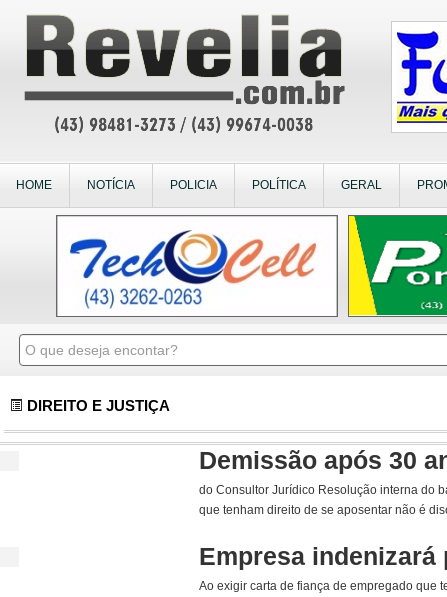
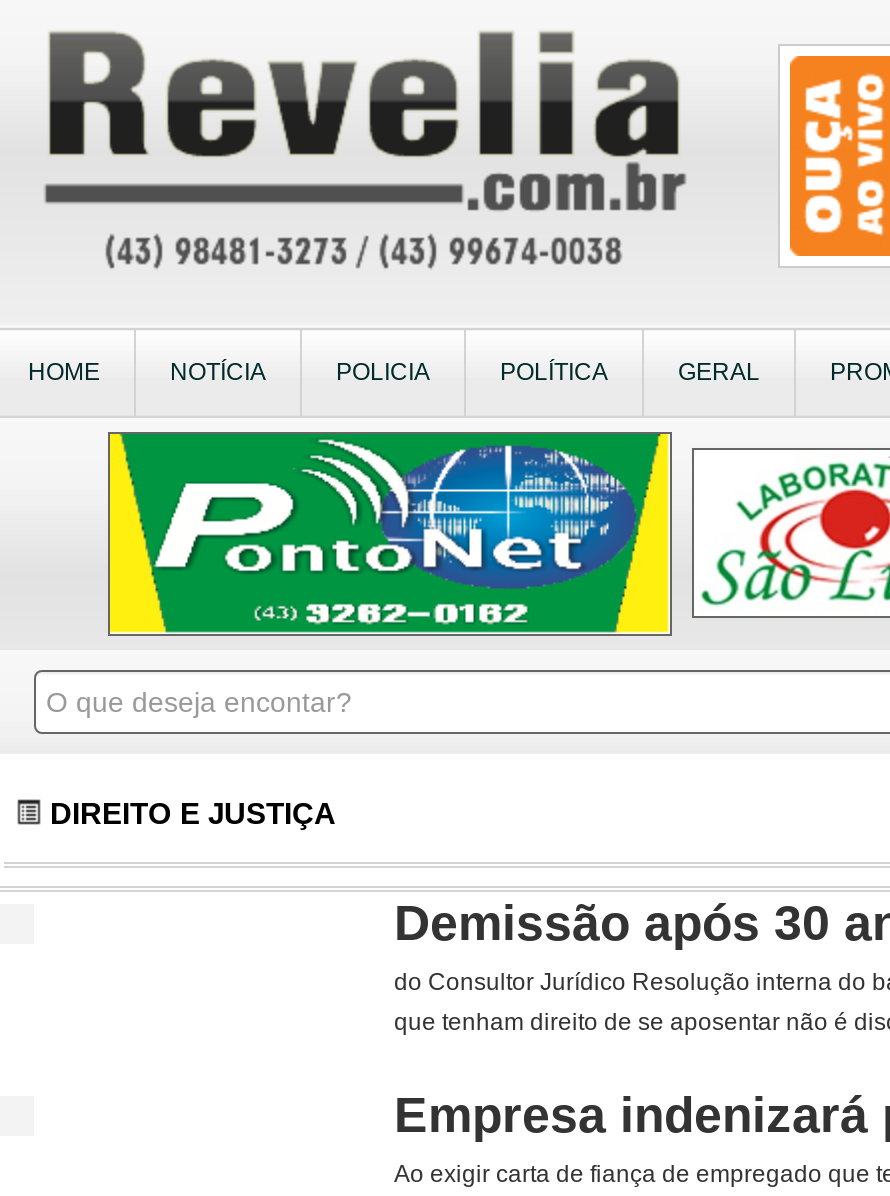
- [image]
+ [image]

- [image]
+ [image]

- [image]
+ [image]
